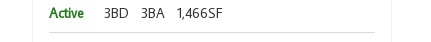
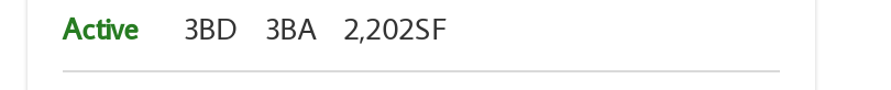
- Active 3BD 3BA 1,466SF
+ Active 3BD 3BA 2,202SF
